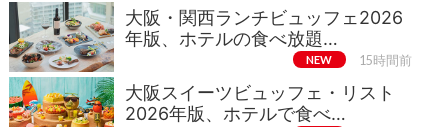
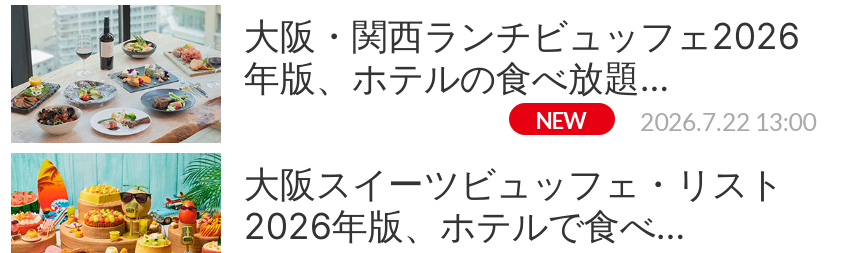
- 15時間前
+ 2026.7.22 13:00
